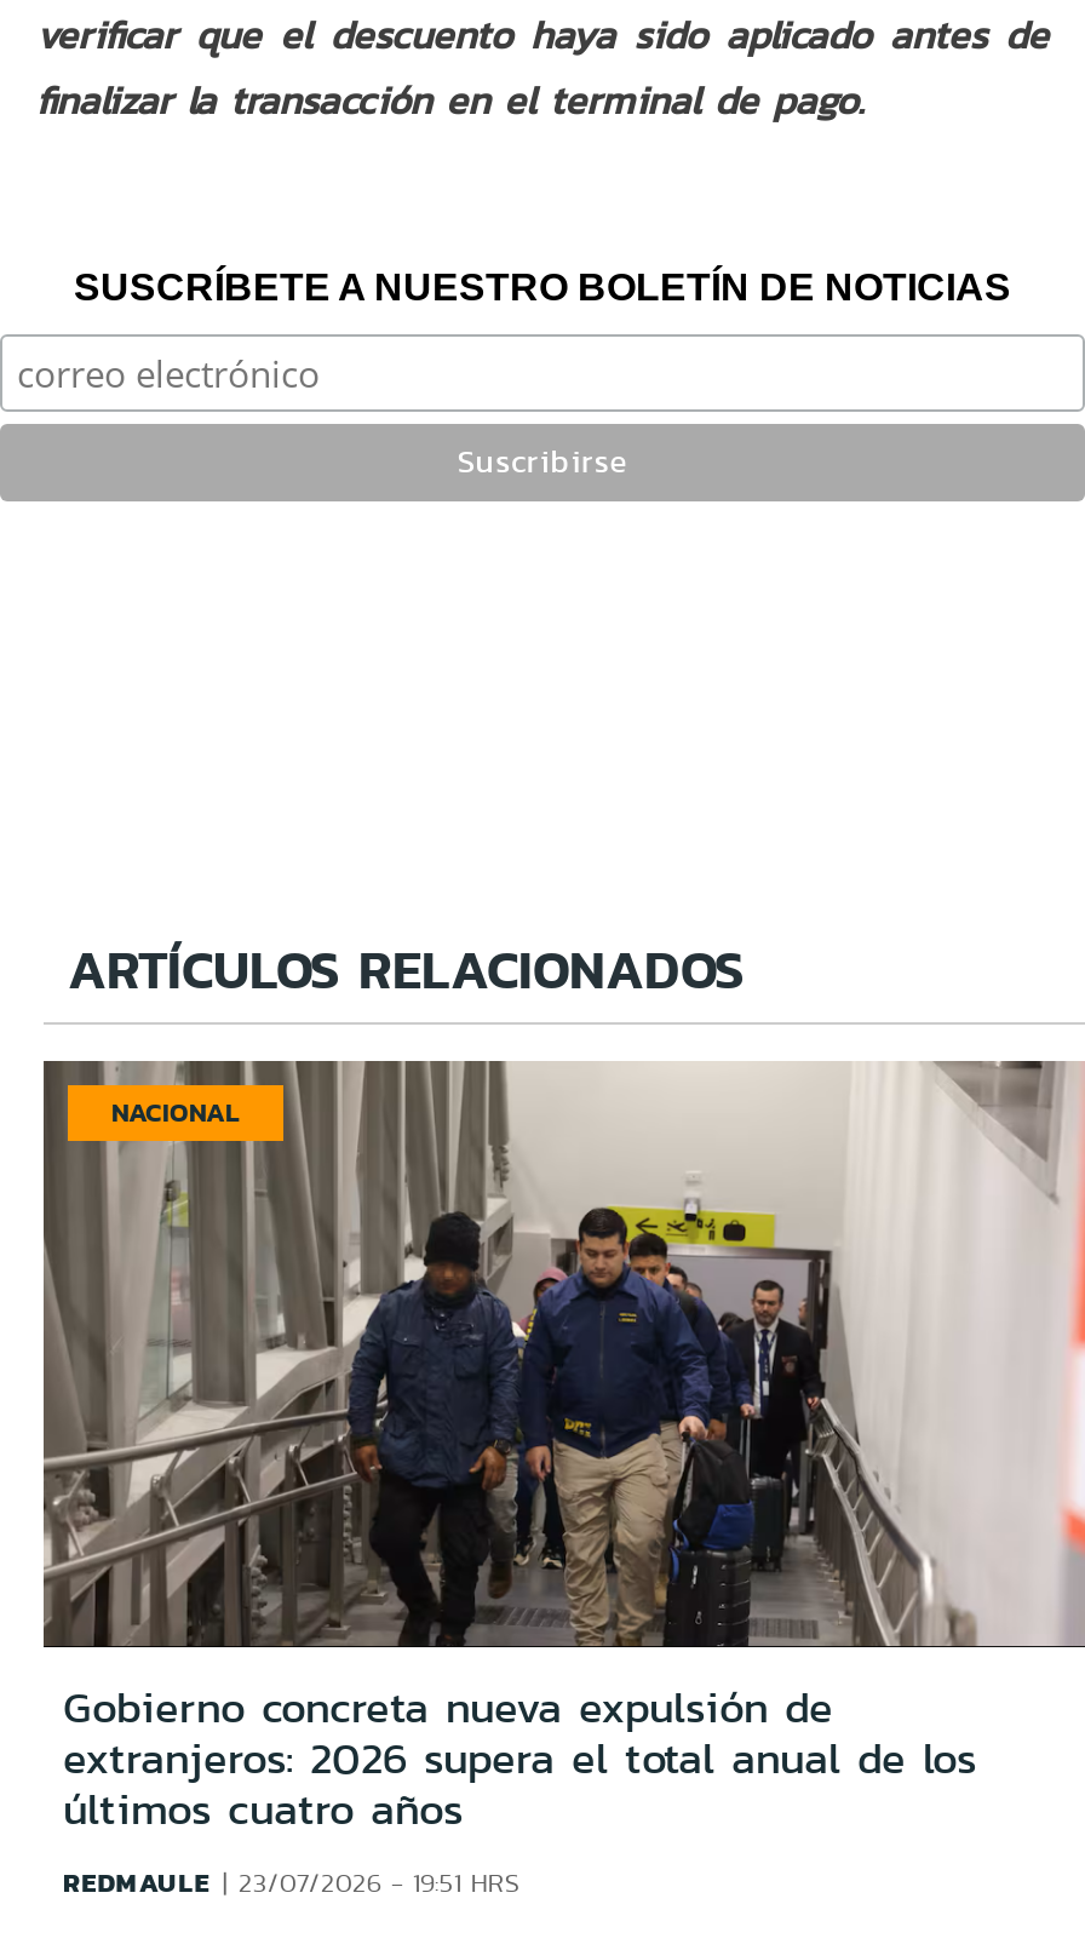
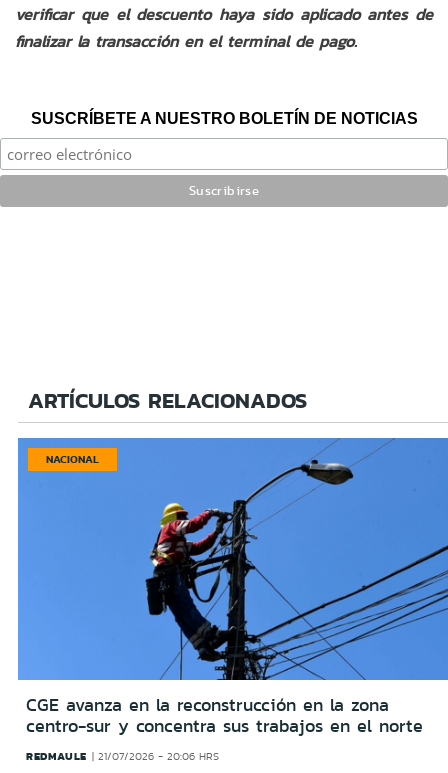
- [image]
- Gobierno concreta nueva expulsión de
- extranjeros: 2026 supera el total anual de los
- últimos cuatro años
+ [image]
+ CGE avanza en la reconstrucción en la zona
+ centro-sur y concentra sus trabajos en el norte

- REDMAULE 23/07/2026 - 19:51 HRS
+ REDMAULE 21/07/2026 - 20:06 HRS
